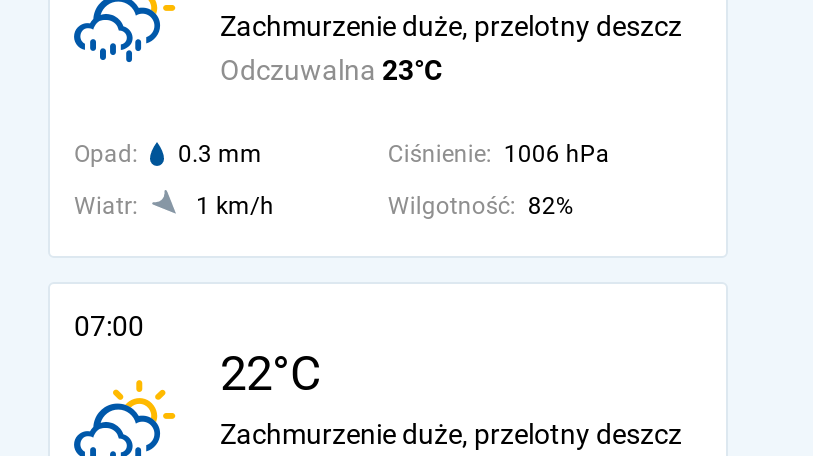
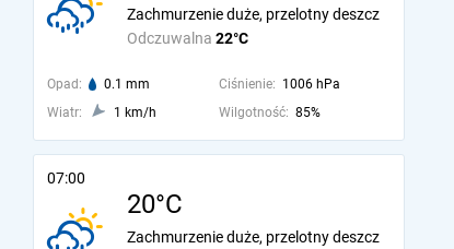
- Odczuwalna 23°C
+ Odczuwalna 22°C

- Opad: 0.3 mm
+ Opad: 0.1 mm

- Wilgotność: 82%
+ Wilgotność: 85%

- 22°C
+ 20°C
